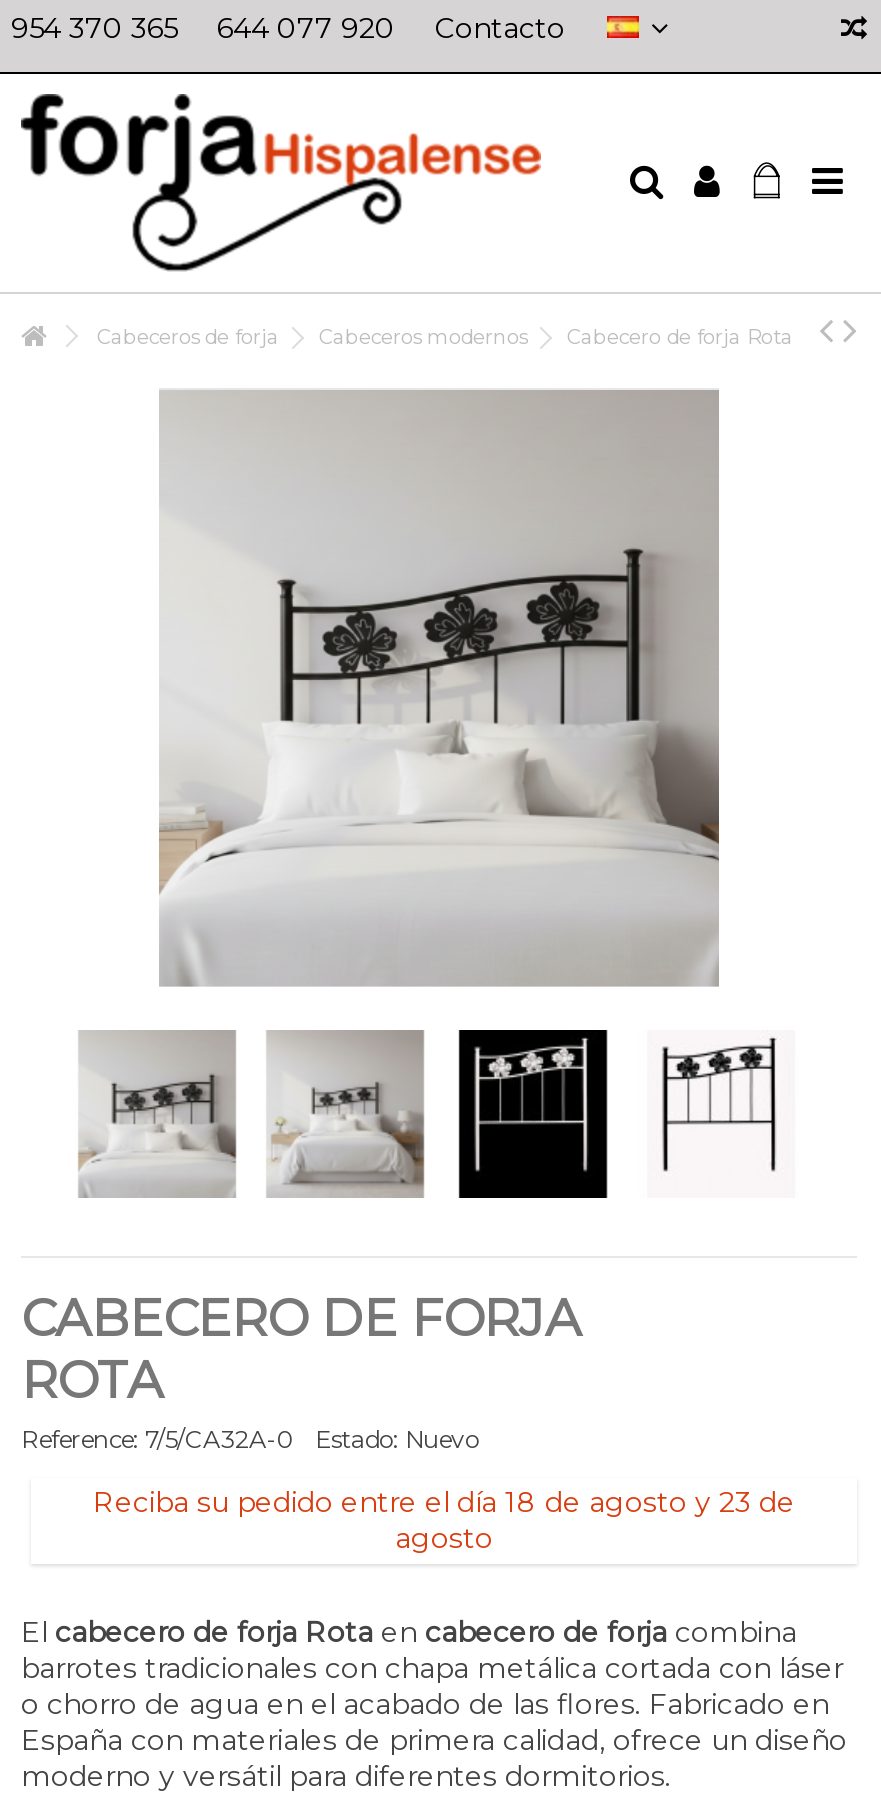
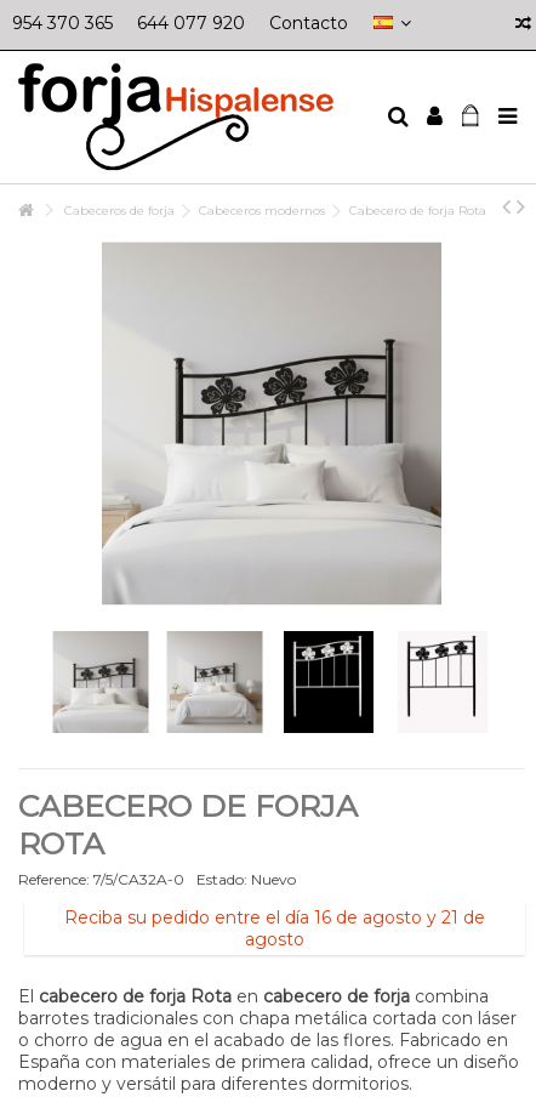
- Reciba su pedido entre el día 18 de agosto y 23 de
+ Reciba su pedido entre el día 16 de agosto y 21 de
